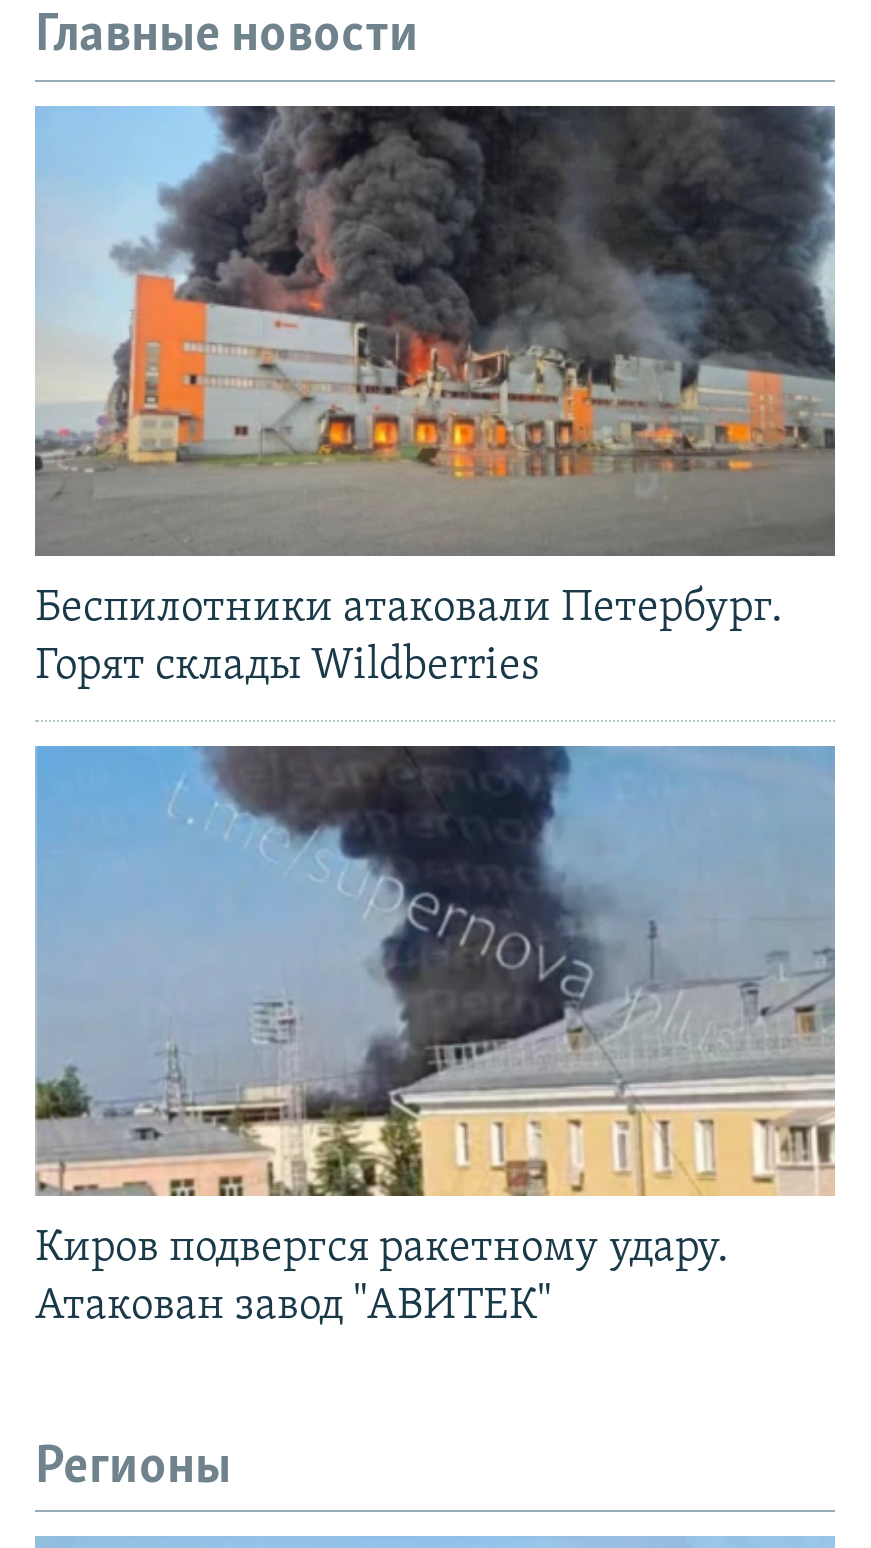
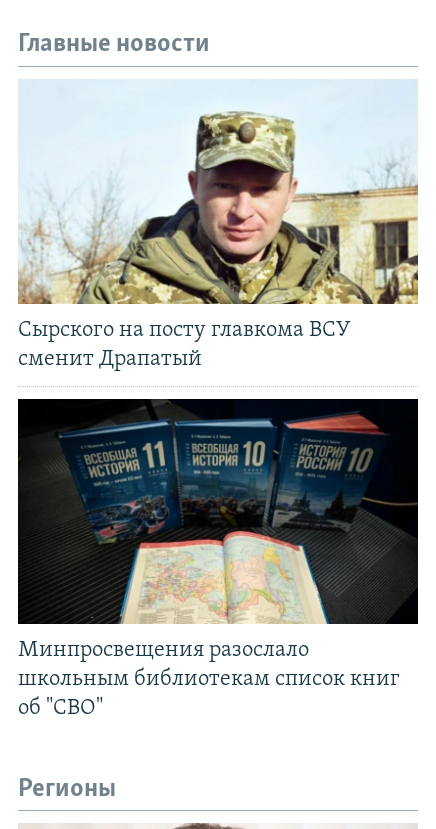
- [image]
- Беспилотники атаковали Петербург.
- Горят склады Wildberries
+ [image]
+ Сырского на посту главкома ВСУ
+ сменит Драпатый

- [image]
- Киров подвергся ракетному удару.
- Атакован завод "АВИТЕК"
+ [image]
+ Минпросвещения разослало
+ школьным библиотекам список книг
+ об "СВО"
